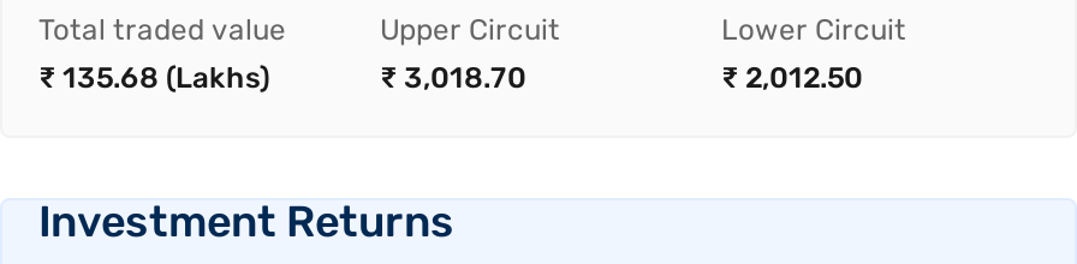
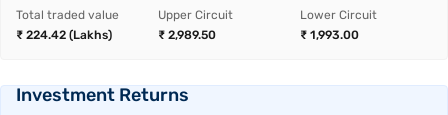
- ₹ 135.68 (Lakhs)
+ ₹ 224.42 (Lakhs)

- ₹ 3,018.70
+ ₹ 2,989.50

- ₹ 2,012.50
+ ₹ 1,993.00
